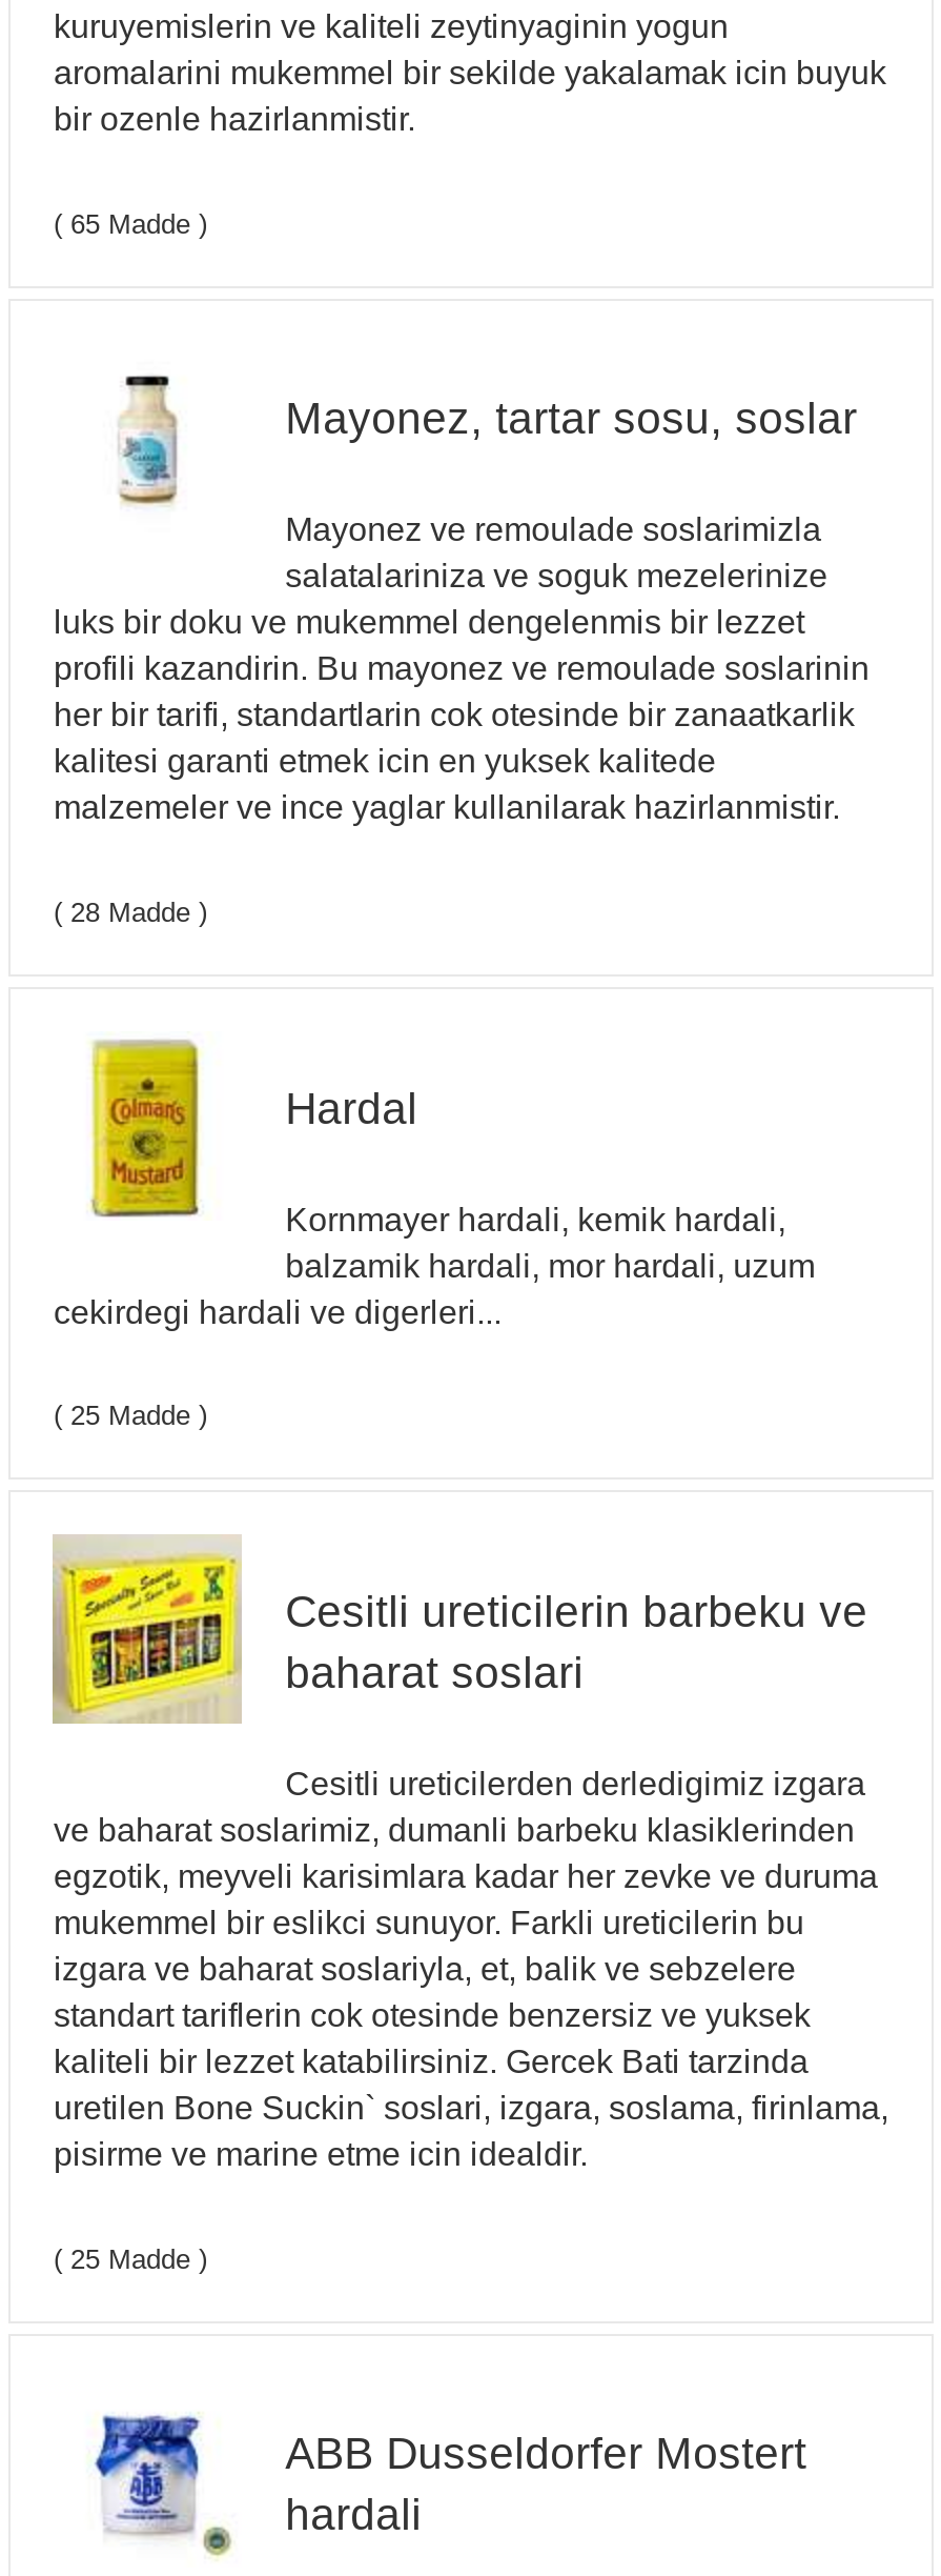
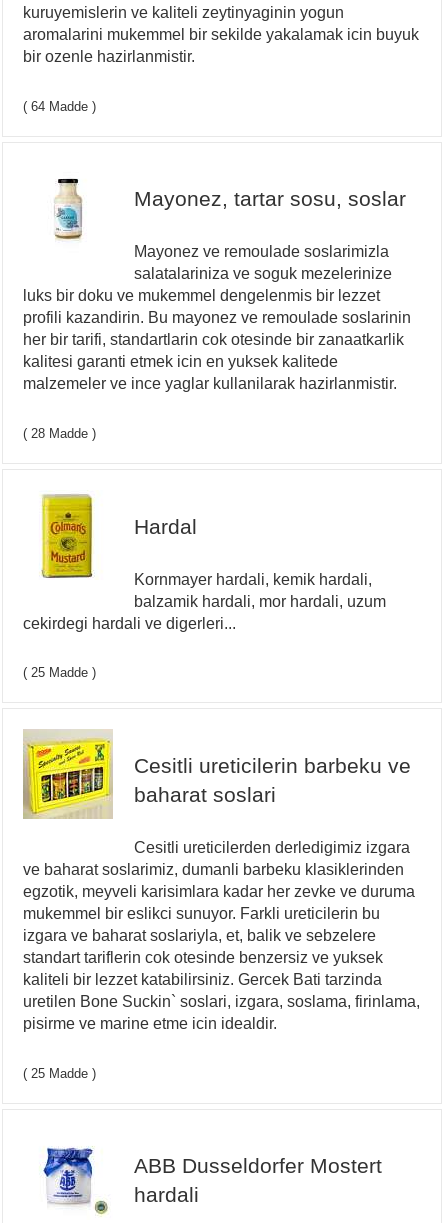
- ( 65 Madde )
+ ( 64 Madde )
